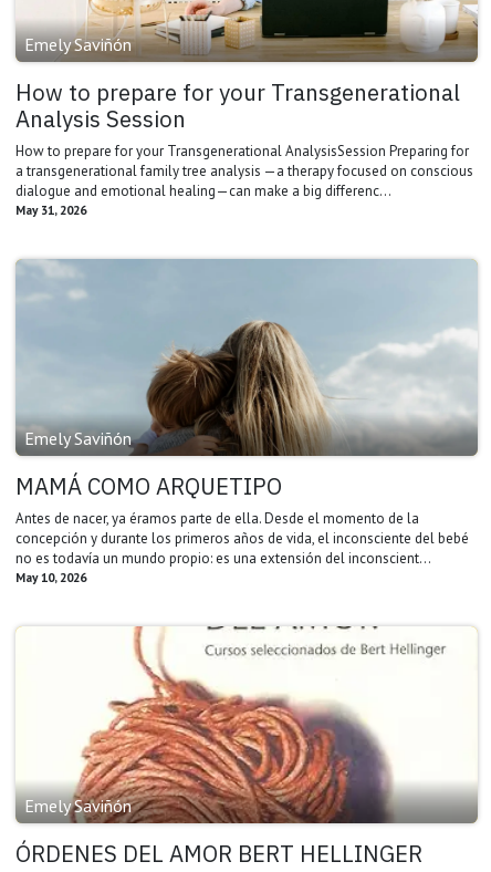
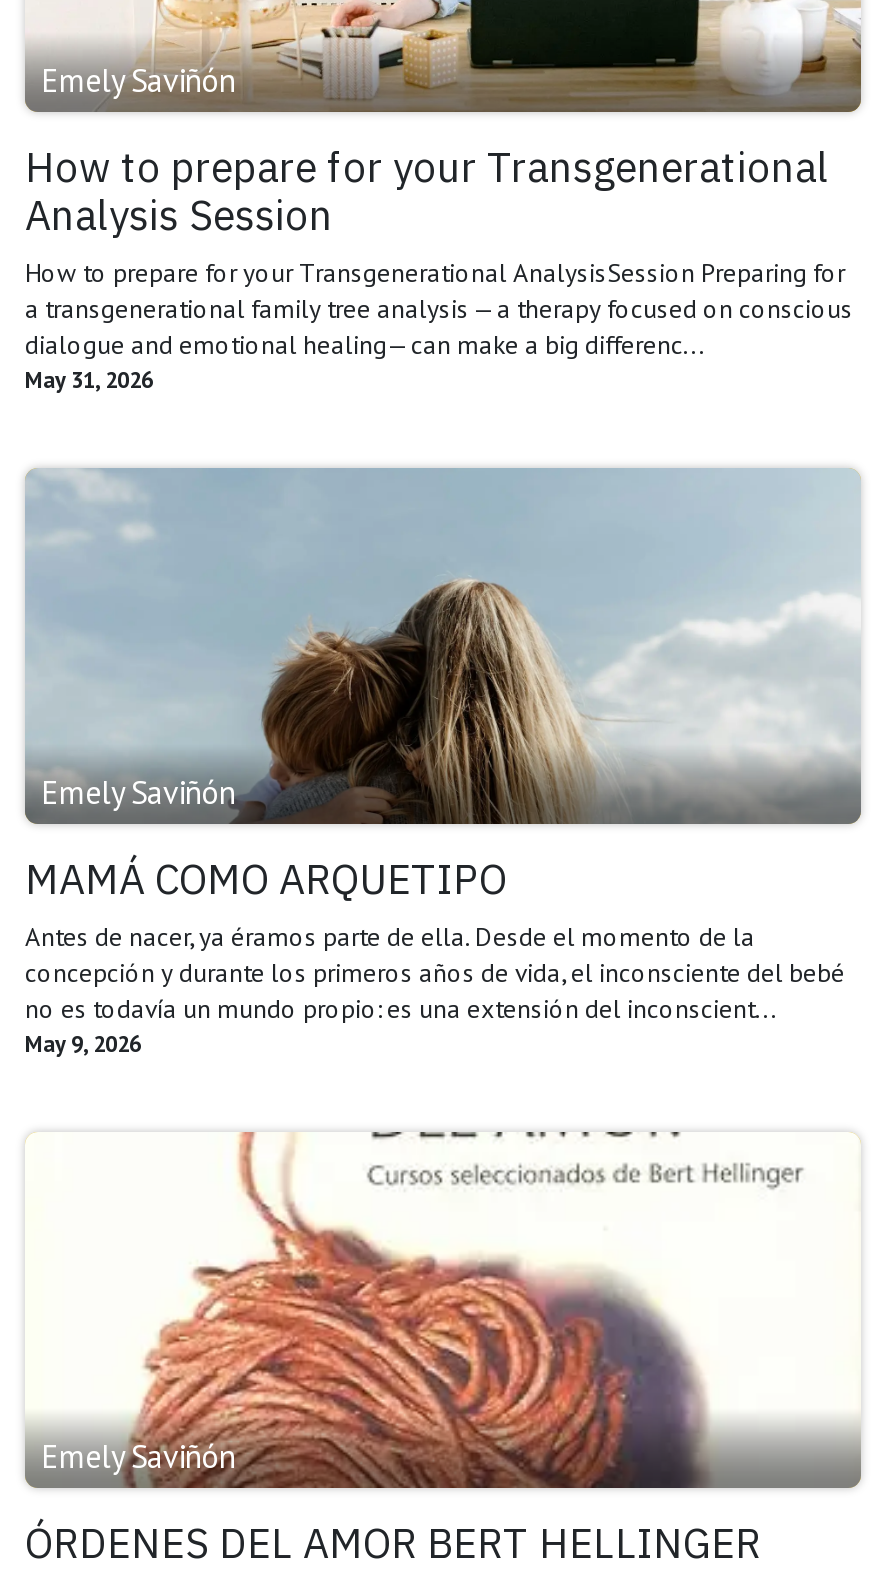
- May 10, 2026
+ May 9, 2026
